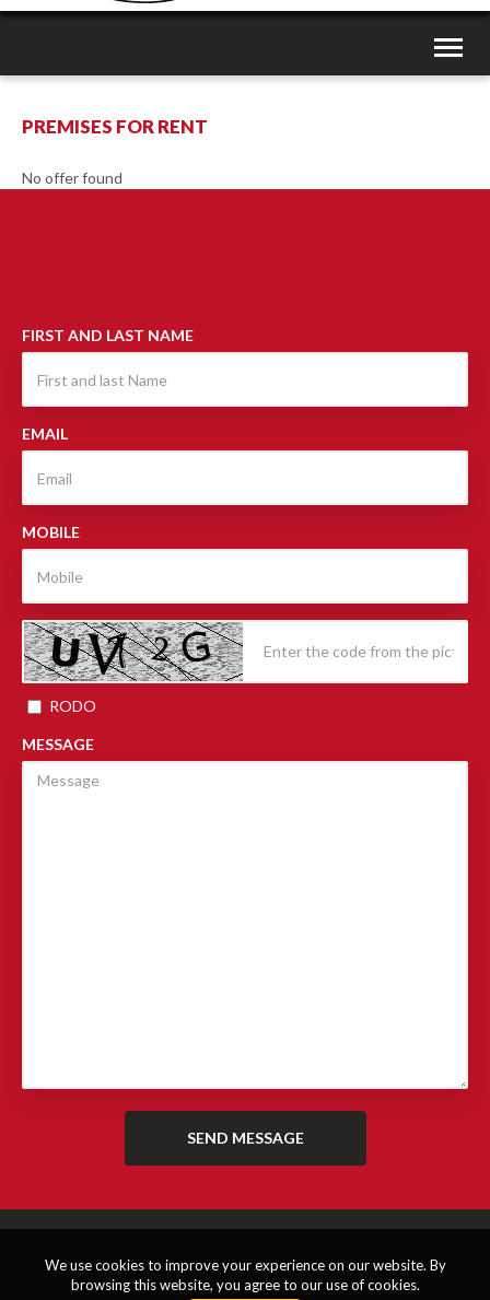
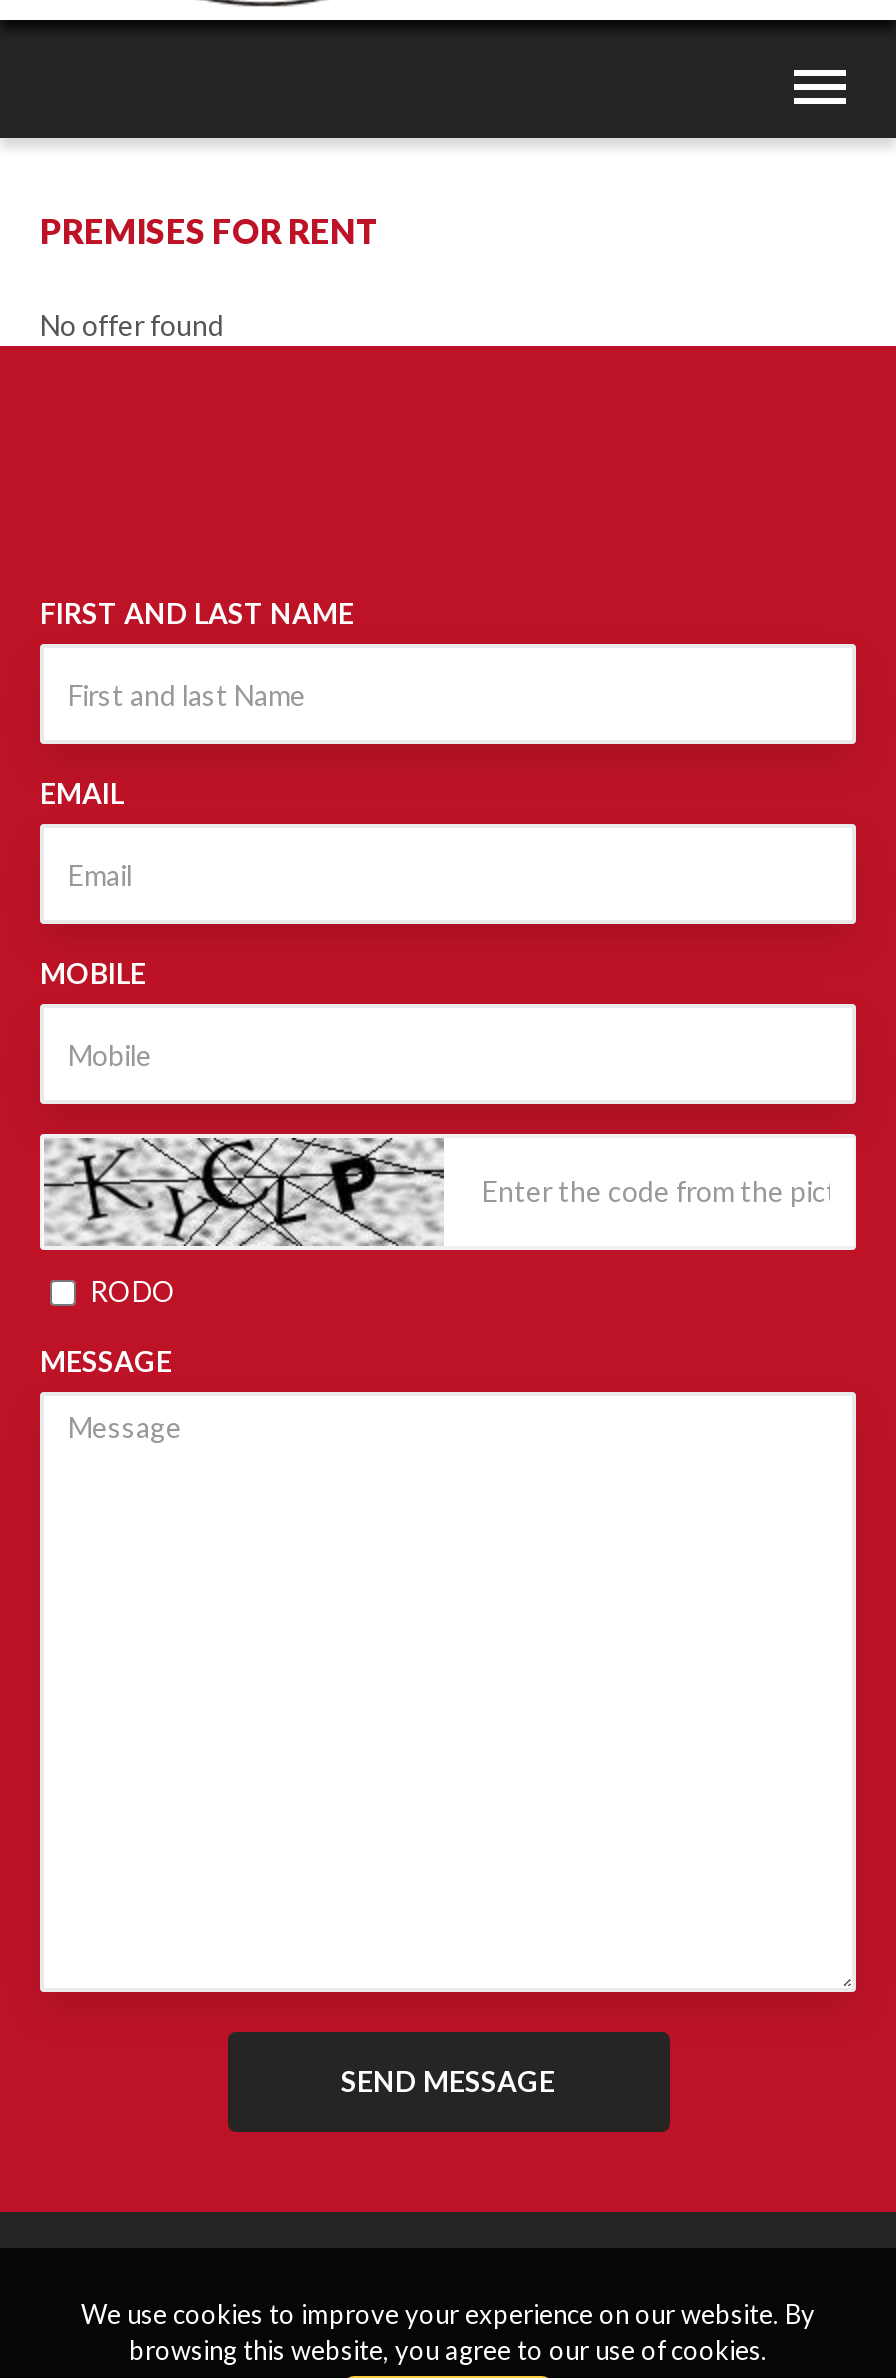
- [image]
+ [image]
